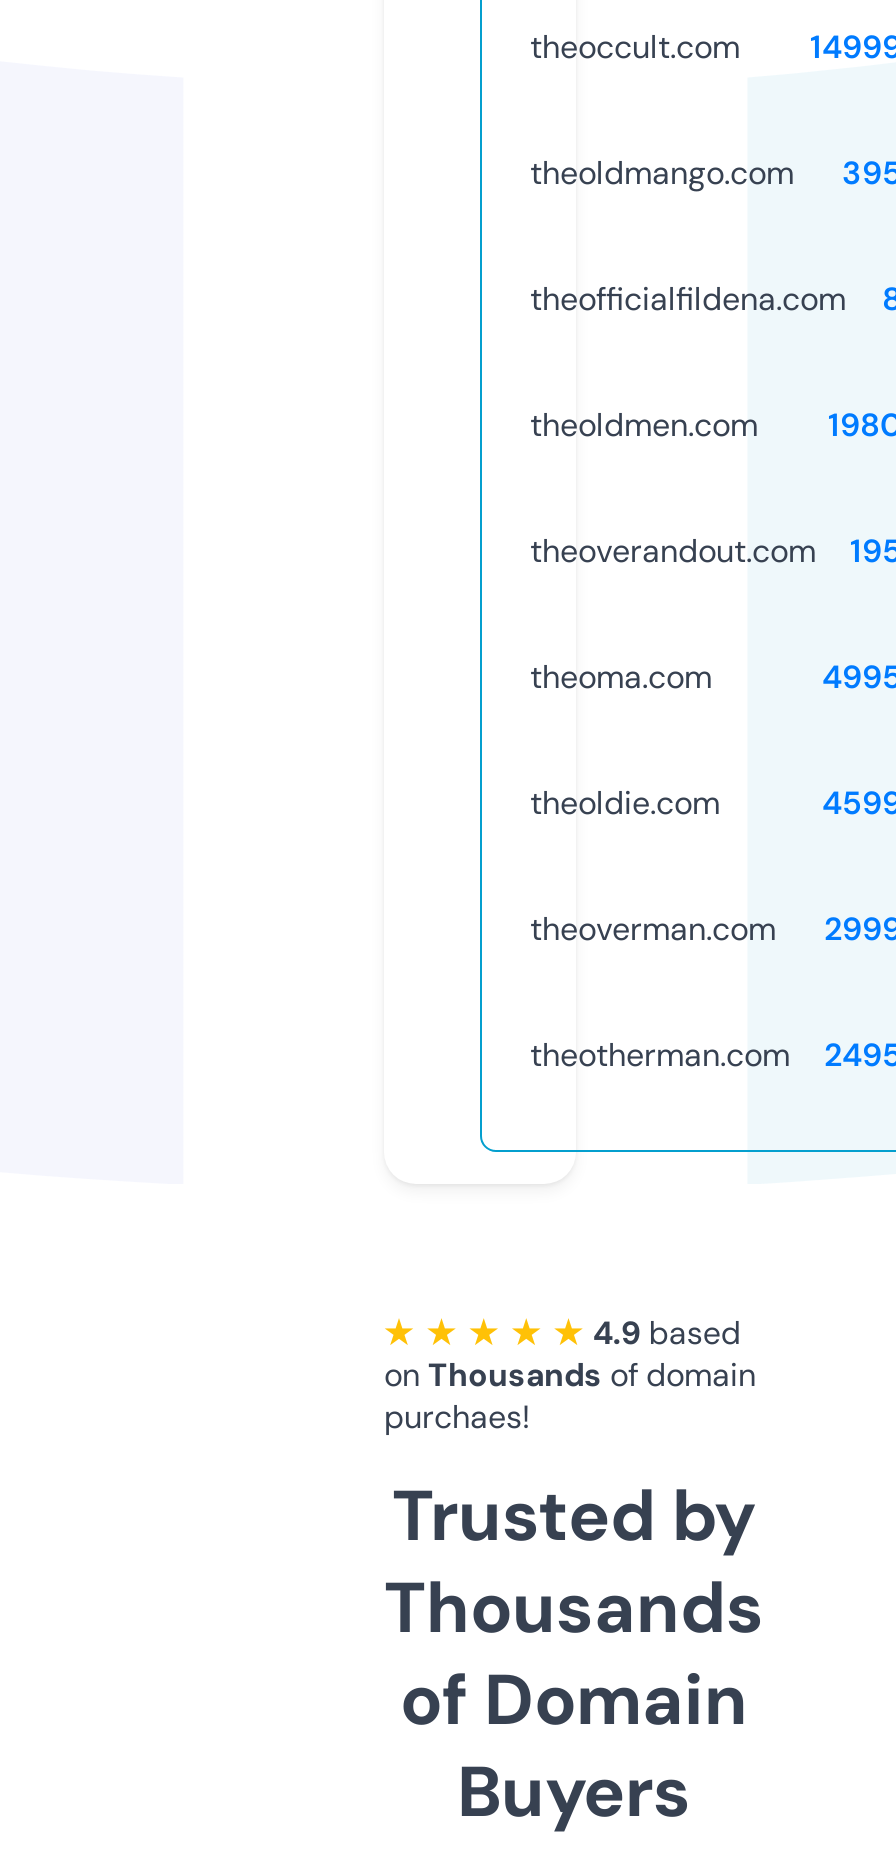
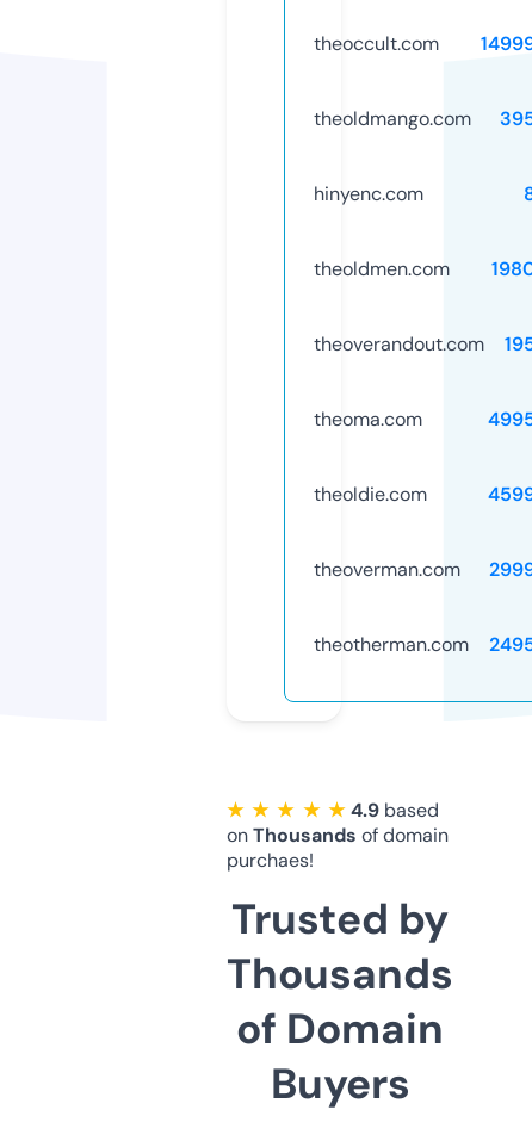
- theofficialfildena.com
+ hinyenc.com
